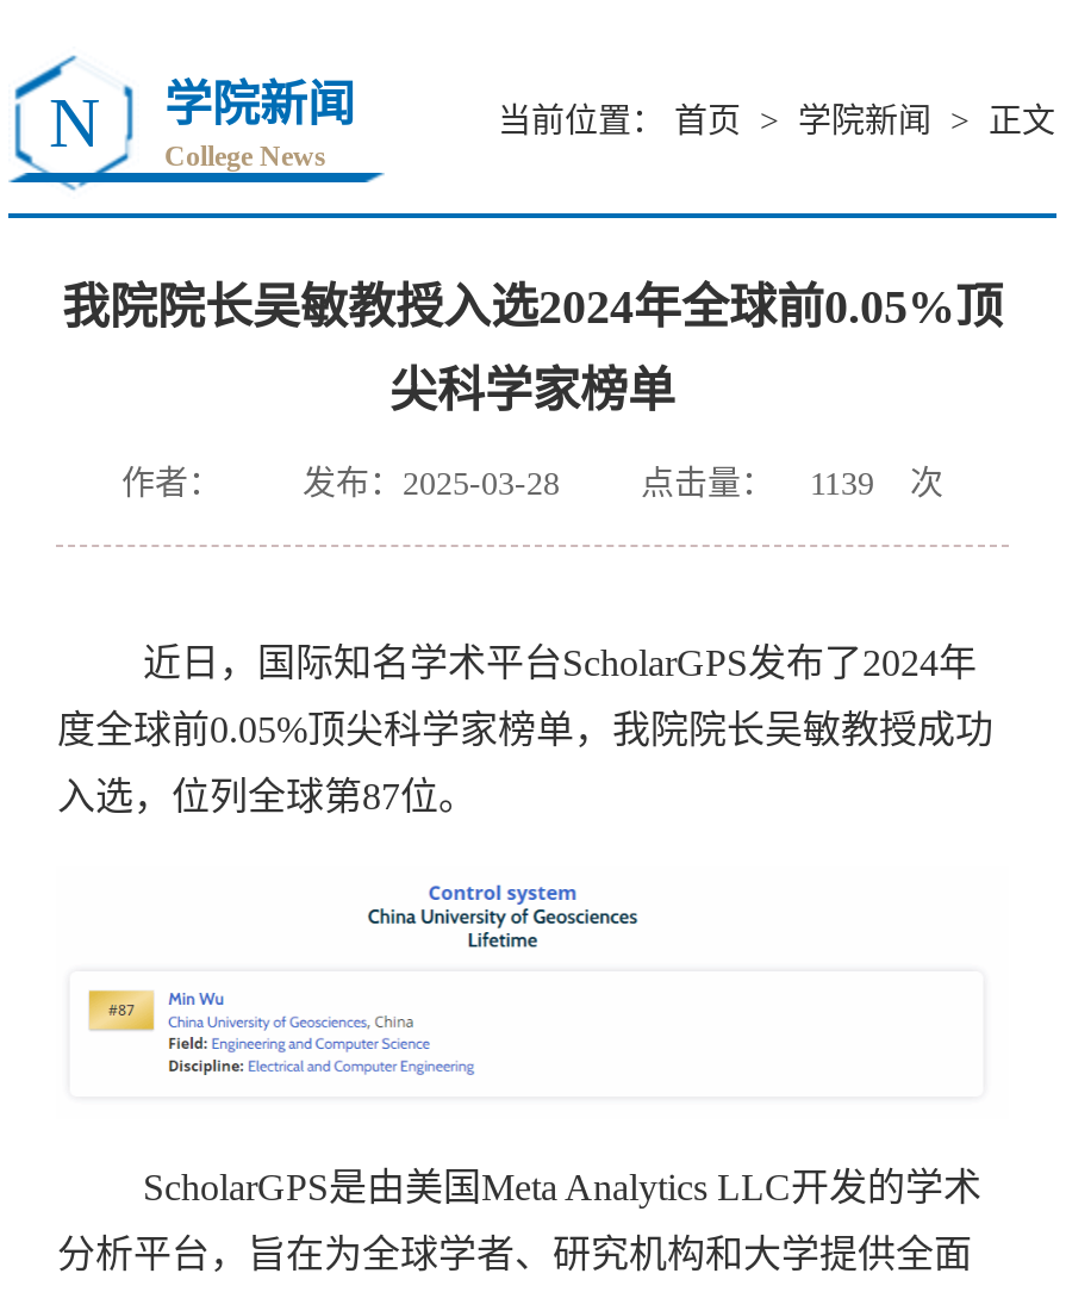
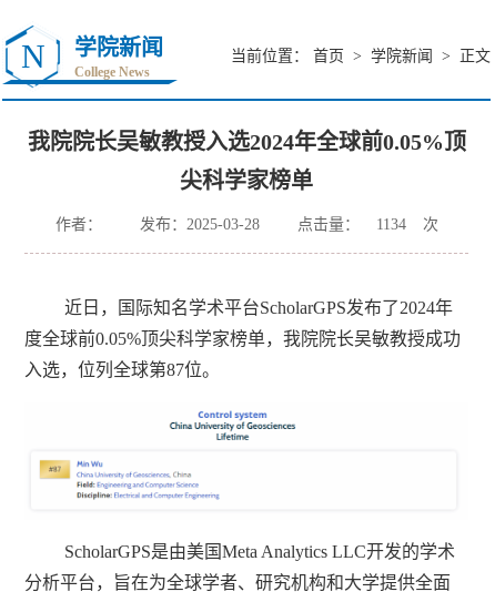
- 点击量： 1139 次
+ 点击量： 1134 次
